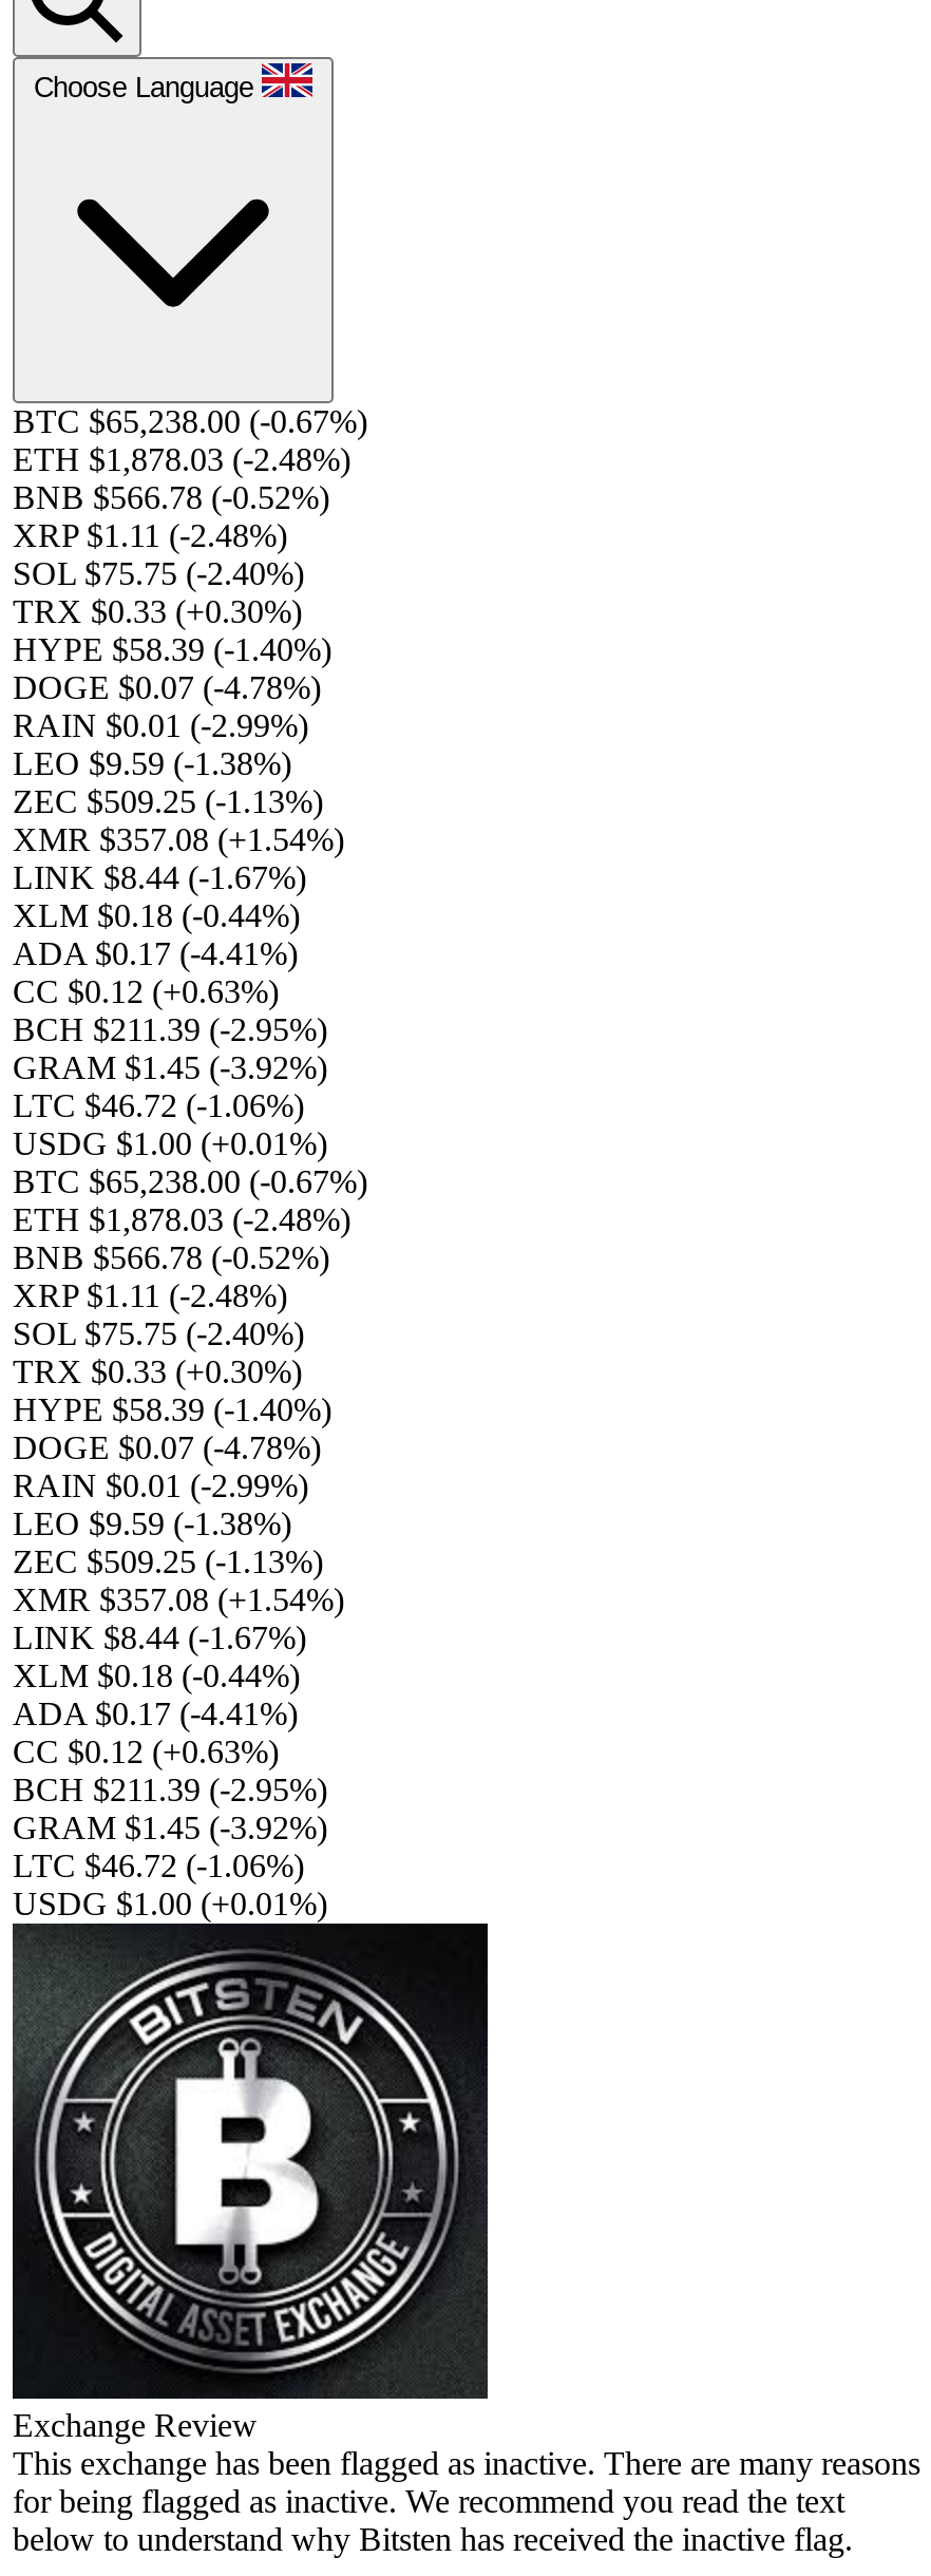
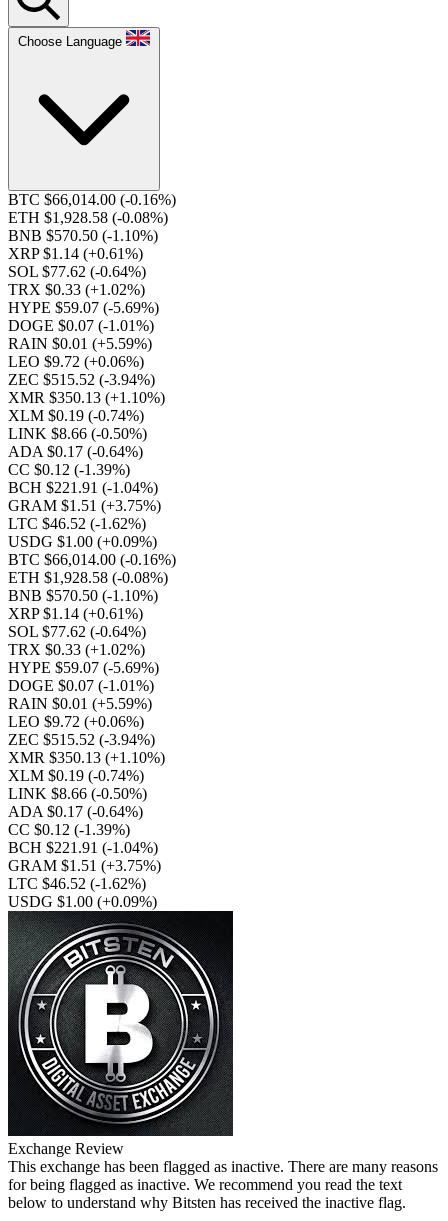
- BTC $65,238.00(-0.67%)
- ETH $1,878.03 (-2.48%)
- BNB $566.78 (-0.52%)
- XRP $1.11 (-2.48%)
- SOL $75.75 (-2.40%)
- TRX $0.33 (+0.30%)
- HYPE $58.39 (-1.40%)
- DOGE $0.07 (-4.78%)
- RAIN $0.01 (-2.99%)
- LEO $9.59 (-1.38%)
- ZEC $509.25 (-1.13%)
- XMR $357.08(+1.54%)
- LINK $8.44 (-1.67%)
- XLM $0.18 (-0.44%)
- ADA $0.17 (-4.41%)
- CC $0.12 (+0.63%)
- BCH $211.39 (-2.95%)
- GRAM $1.45 (-3.92%)
- LTC $46.72 (-1.06%)
- USDG $1.00(+0.01%)
- BTC $65,238.00 (-0.67%)
- ETH $1,878.03 (-2.48%)
- BNB $566.78 (-0.52%)
- XRP $1.11 (-2.48%)
- SOL $75.75 (-2.40%)
- TRX $0.33 (+0.30%)
- HYPE $58.39 (-1.40%)
- DOGE $0.07 (-4.78%)
- RAIN $0.01 (-2.99%)
- LEO $9.59 (-1.38%)
- ZEC $509.25 (-1.13%)
- XMR $357.08(+1.54%)
- LINK $8.44 (-1.67%)
- XLM $0.18 (-0.44%)
- ADA $0.17 (-4.41%)
- CC $0.12 (+0.63%)
- BCH $211.39 (-2.95%)
- GRAM $1.45 (-3.92%)
- LTC $46.72 (-1.06%)
- USDG $1.00(+0.01%)
+ BTC $66,014.00(-0.16%)
+ ETH $1,928.58 (-0.08%)
+ BNB $570.50 (-1.10%)
+ XRP $1.14 (+0.61%)
+ SOL $77.62 (-0.64%)
+ TRX $0.33 (+1.02%)
+ HYPE $59.07 (-5.69%)
+ DOGE $0.07 (-1.01%)
+ RAIN $0.01 (+5.59%)
+ LEO $9.72 (+0.06%)
+ ZEC $515.52 (-3.94%)
+ XMR $350.13(+1.10%)
+ XLM $0.19 (-0.74%)
+ LINK $8.66 (-0.50%)
+ ADA $0.17 (-0.64%)
+ CC $0.12 (-1.39%)
+ BCH $221.91 (-1.04%)
+ GRAM $1.51 (+3.75%)
+ LTC $46.52 (-1.62%)
+ USDG $1.00(+0.09%)
+ BTC $66,014.00 (-0.16%)
+ ETH $1,928.58 (-0.08%)
+ BNB $570.50 (-1.10%)
+ XRP $1.14 (+0.61%)
+ SOL $77.62 (-0.64%)
+ TRX $0.33 (+1.02%)
+ HYPE $59.07 (-5.69%)
+ DOGE $0.07 (-1.01%)
+ RAIN $0.01 (+5.59%)
+ LEO $9.72 (+0.06%)
+ ZEC $515.52 (-3.94%)
+ XMR $350.13(+1.10%)
+ XLM $0.19 (-0.74%)
+ LINK $8.66 (-0.50%)
+ ADA $0.17 (-0.64%)
+ CC $0.12 (-1.39%)
+ BCH $221.91 (-1.04%)
+ GRAM $1.51 (+3.75%)
+ LTC $46.52 (-1.62%)
+ USDG $1.00(+0.09%)
